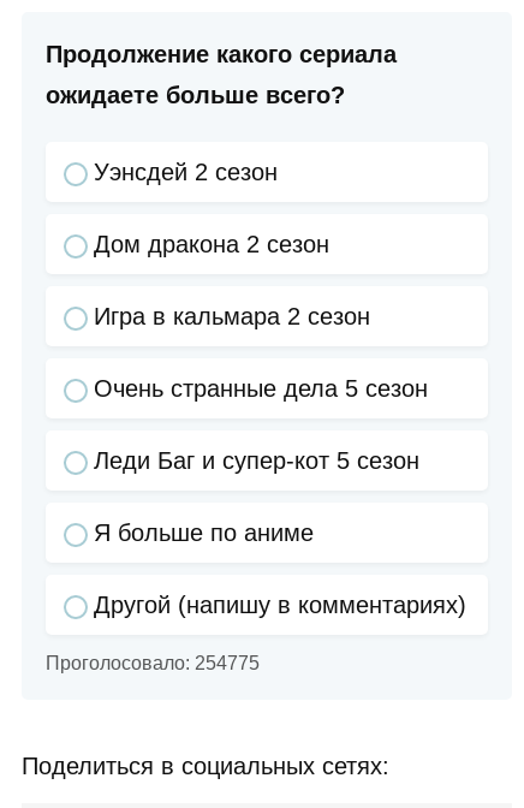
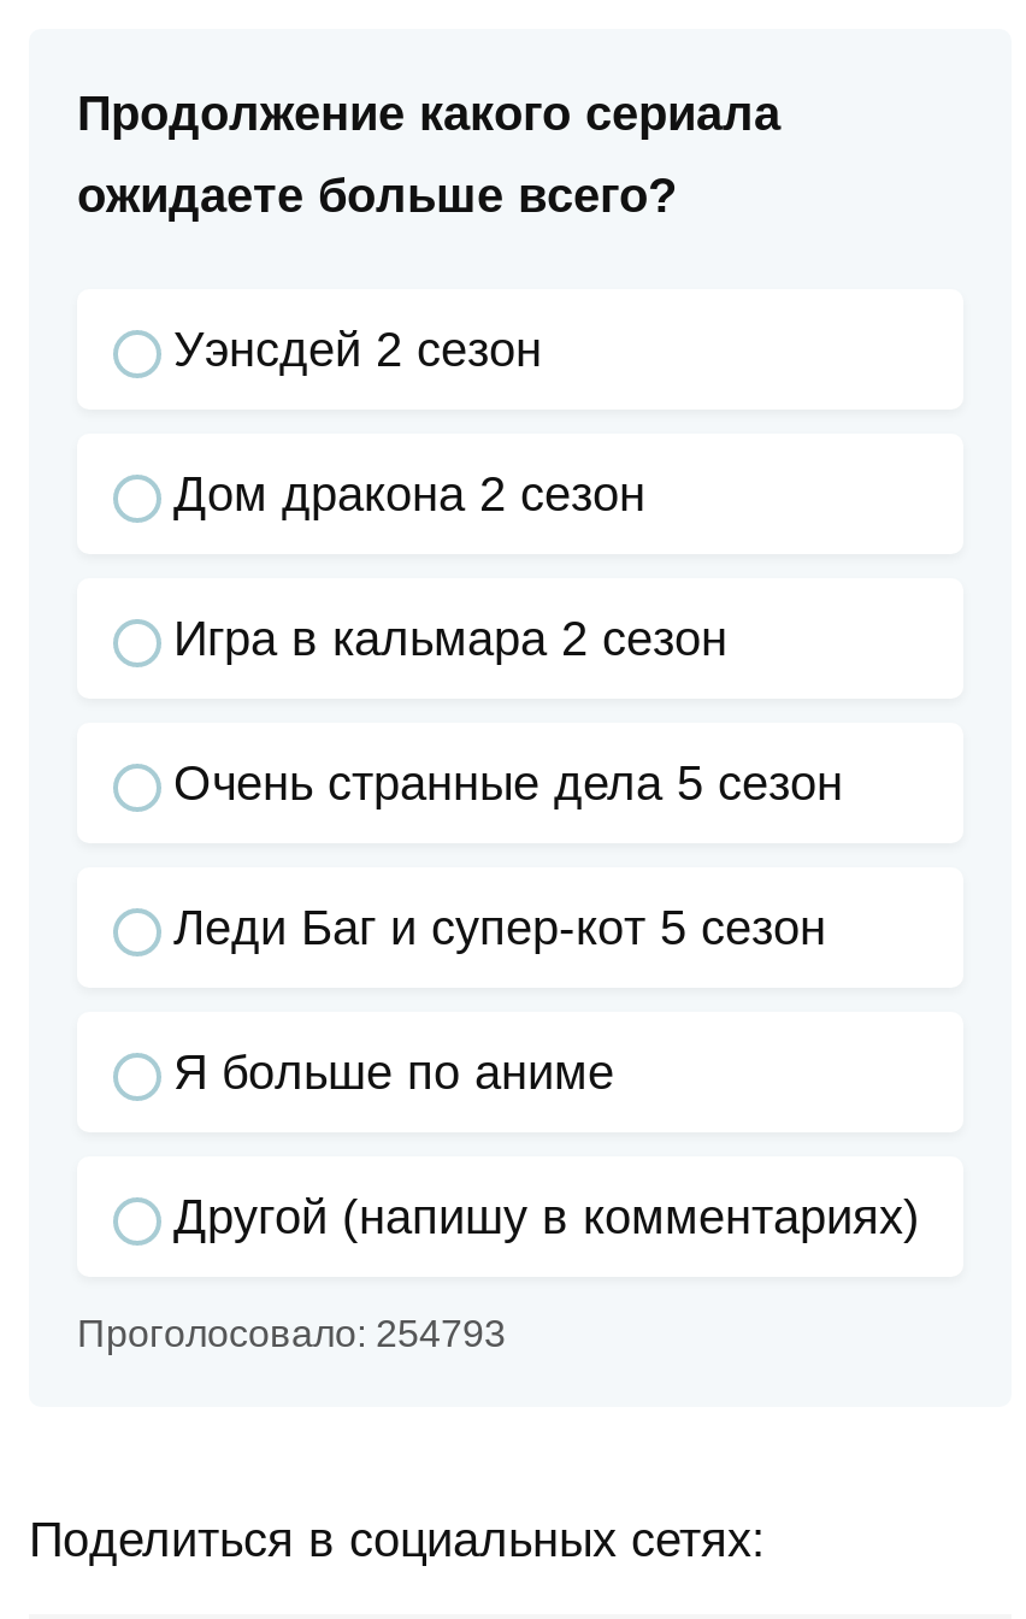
- Проголосовало: 254775
+ Проголосовало: 254793
